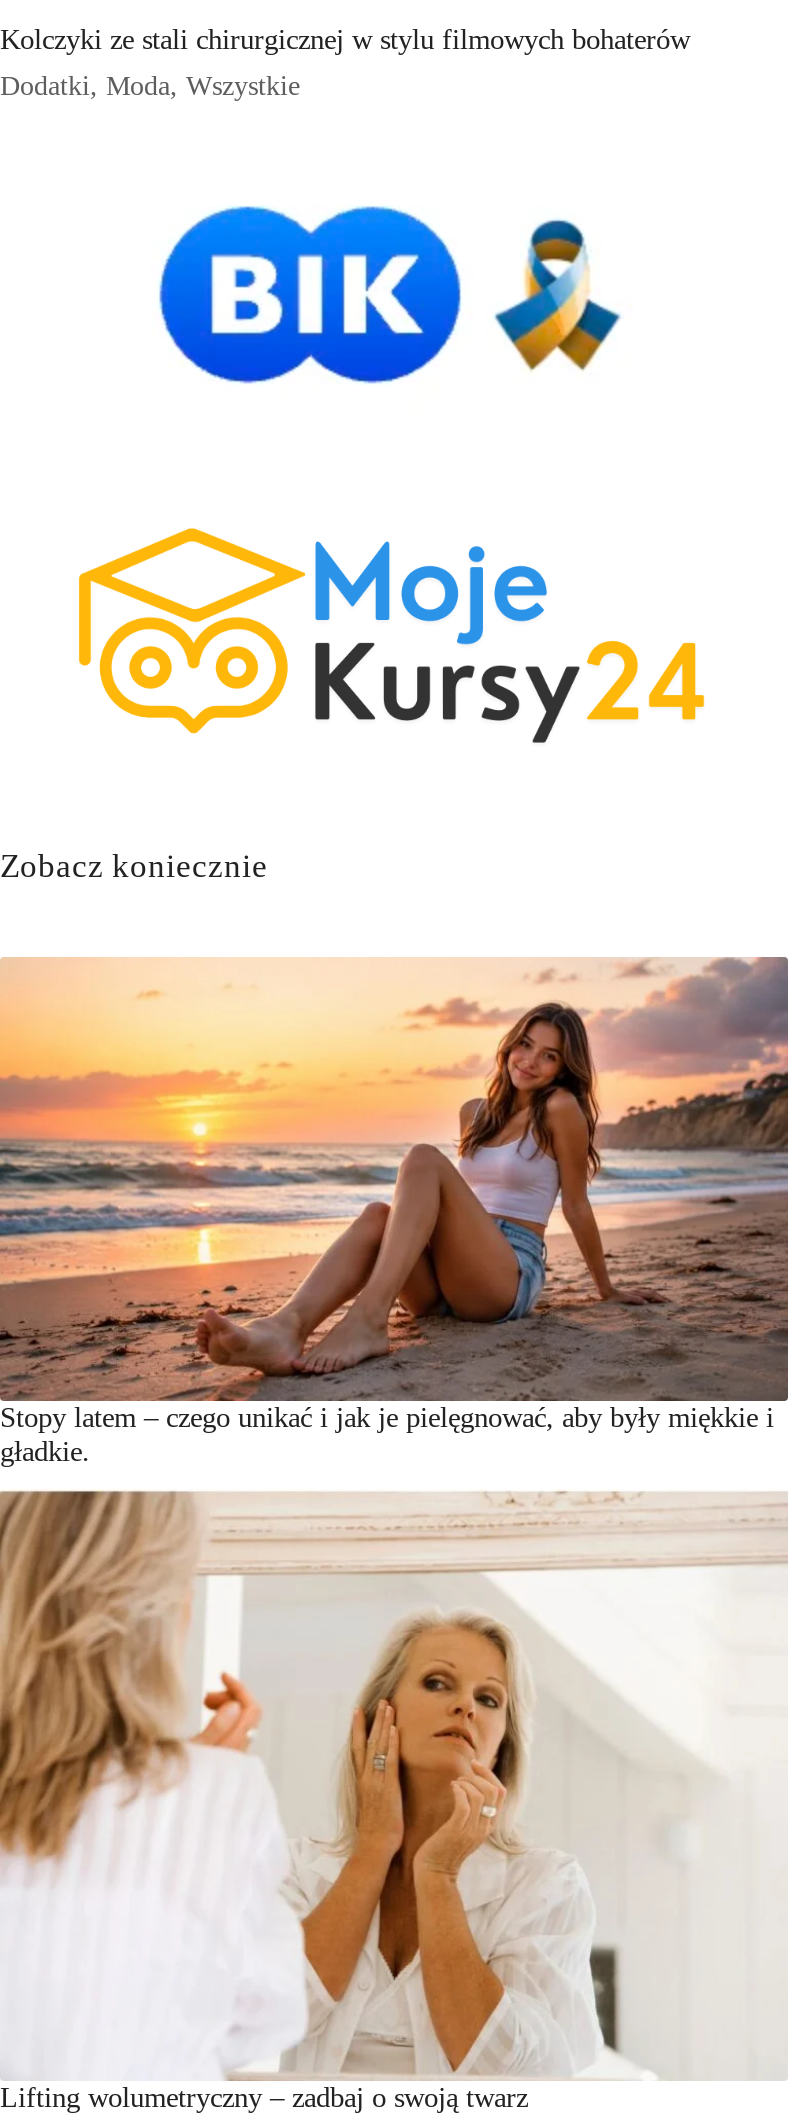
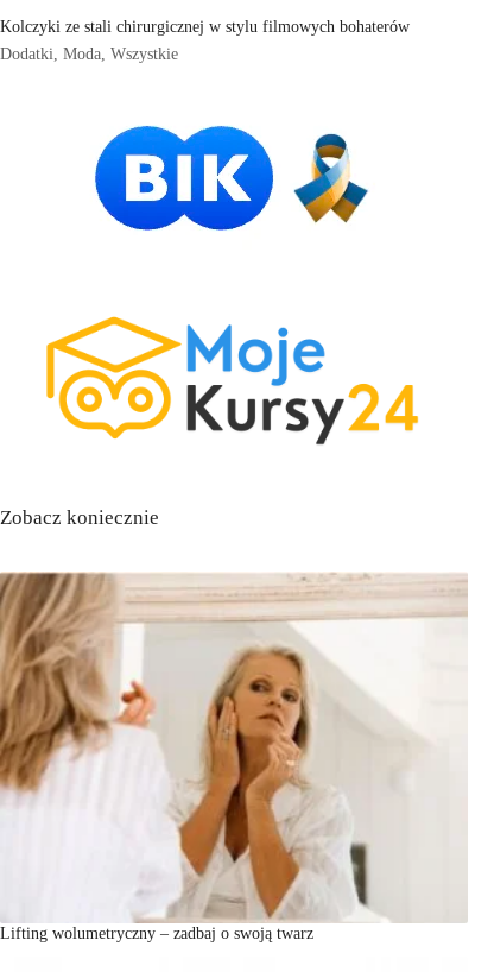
- [image]
- Stopy latem – czego unikać i jak je pielęgnować, aby były miękkie i
- gładkie.
